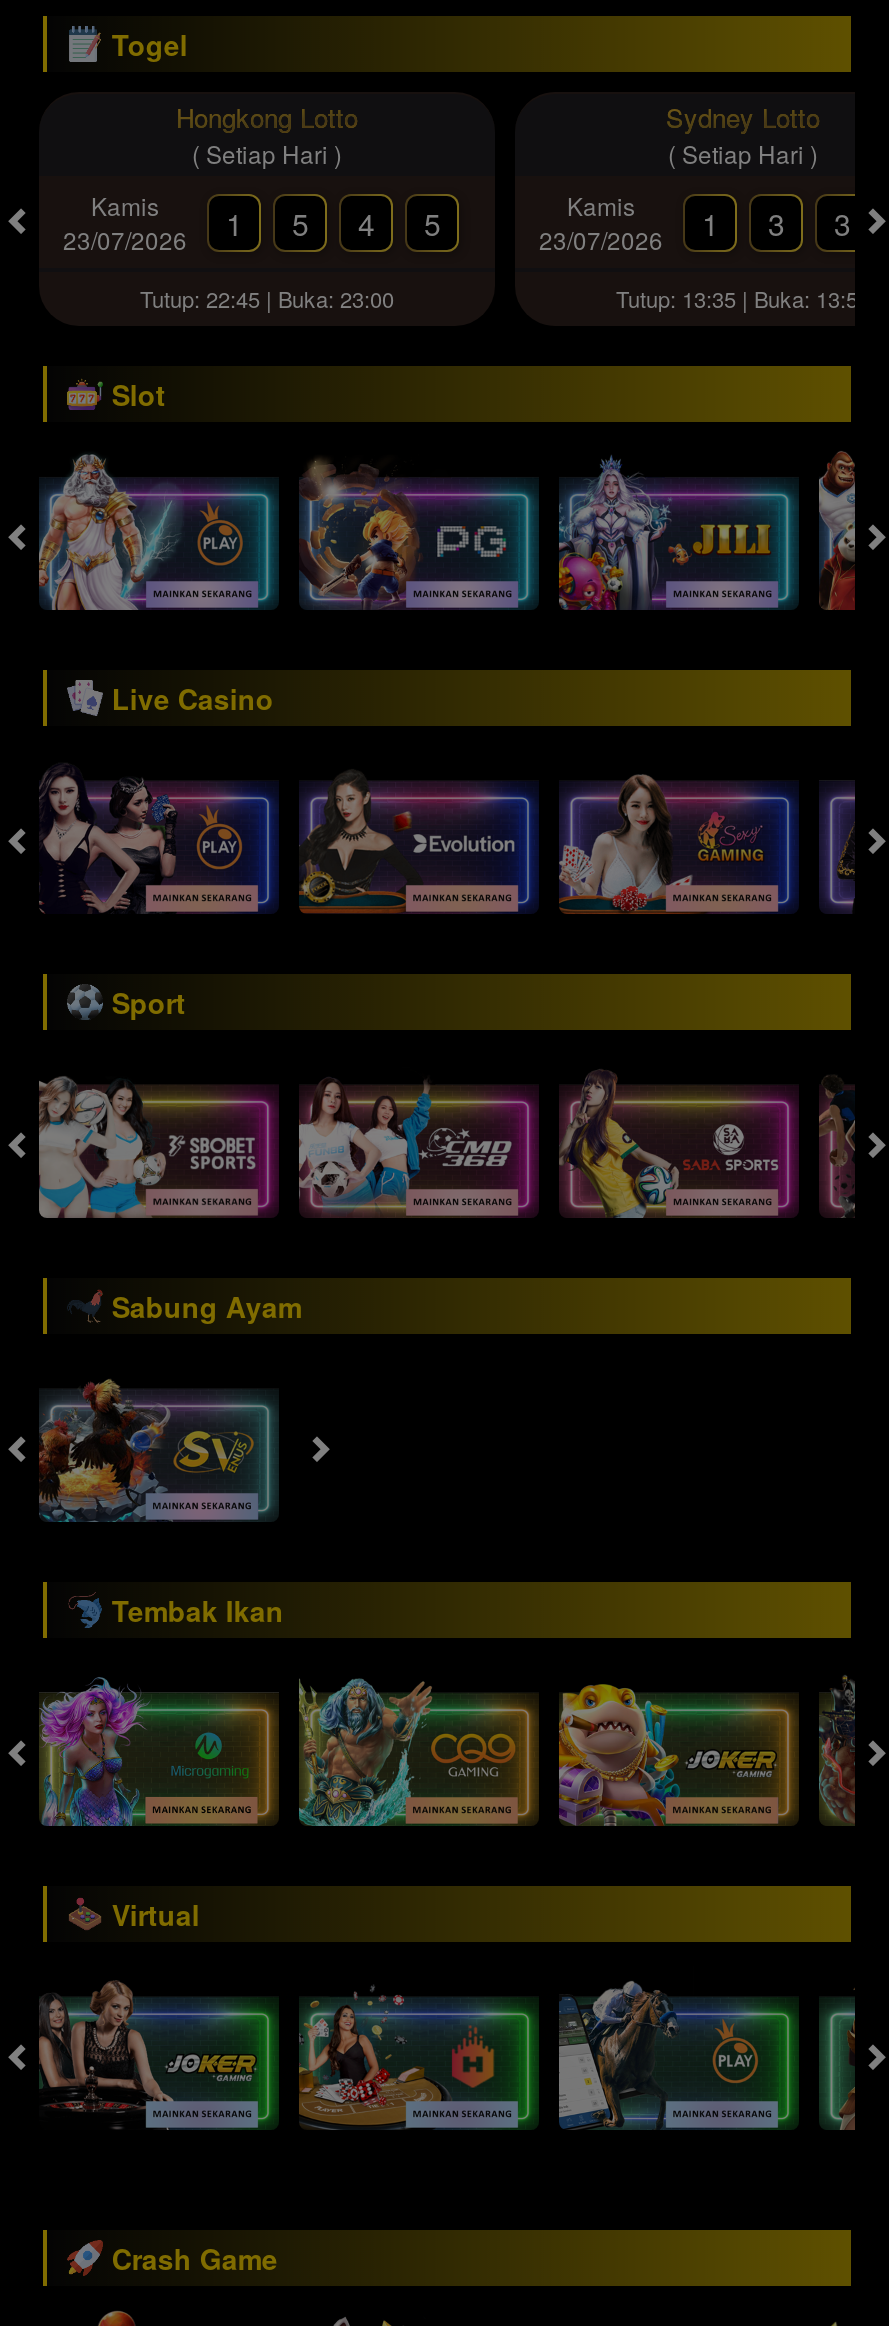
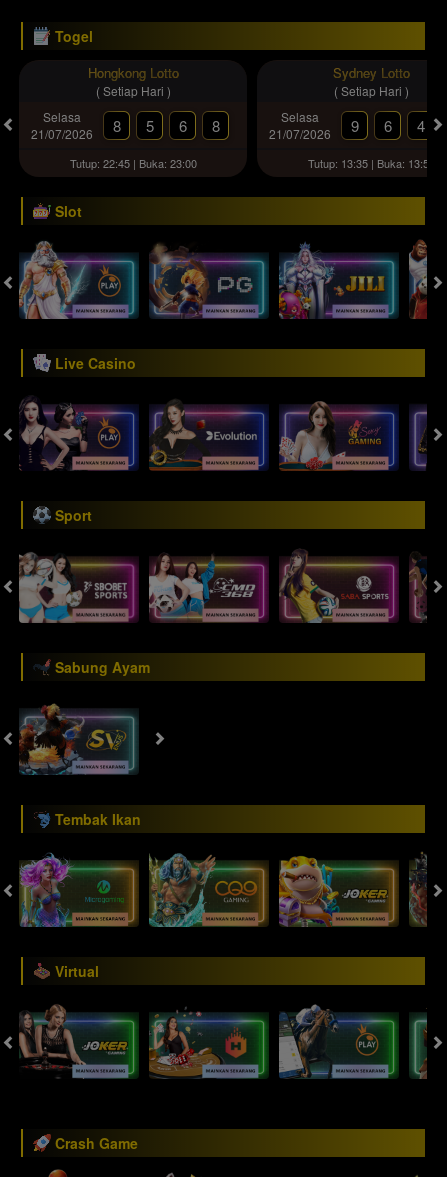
- Kamis
- 23/07/2026
- 1
+ Selasa
+ 21/07/2026
+ 8

- Kamis
- 23/07/2026
- 1
- 3
- 3
+ Selasa
+ 21/07/2026
+ 9
+ 6
+ 4

- 4
+ 6

- 5
+ 8
